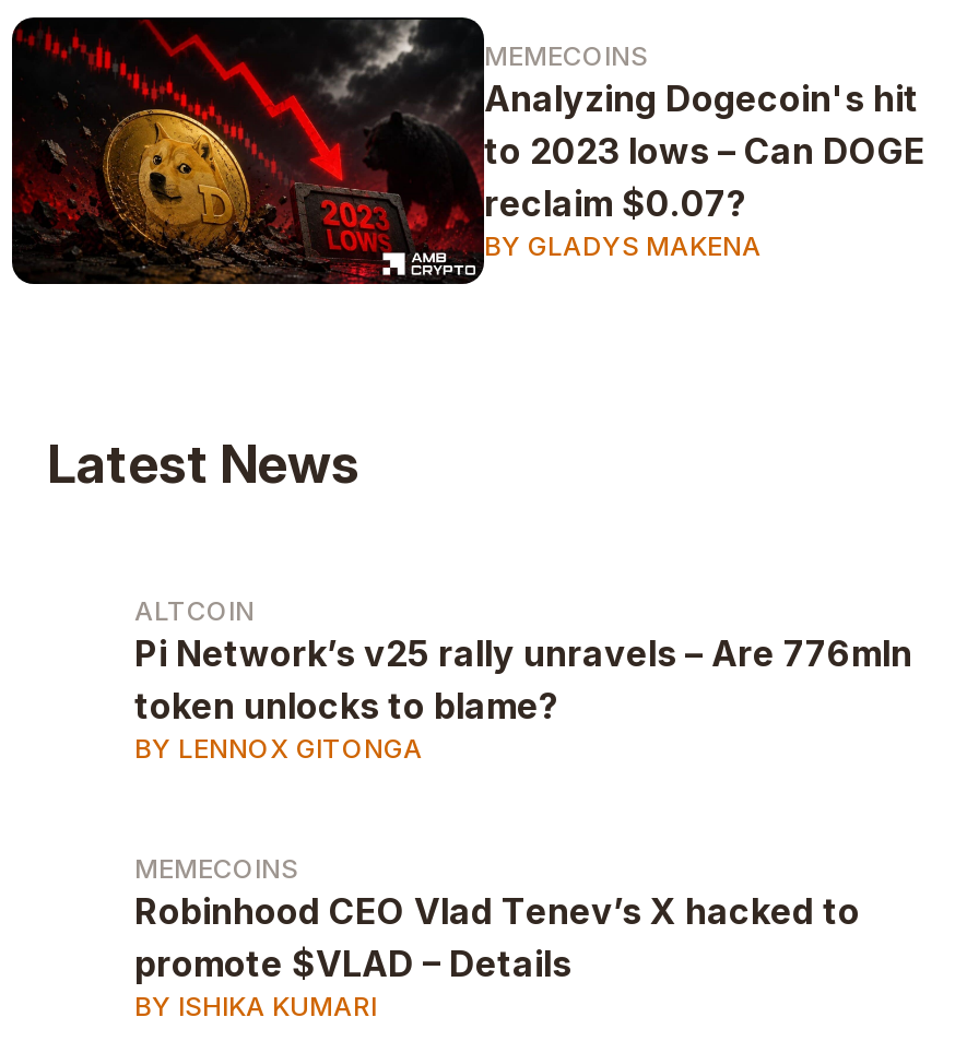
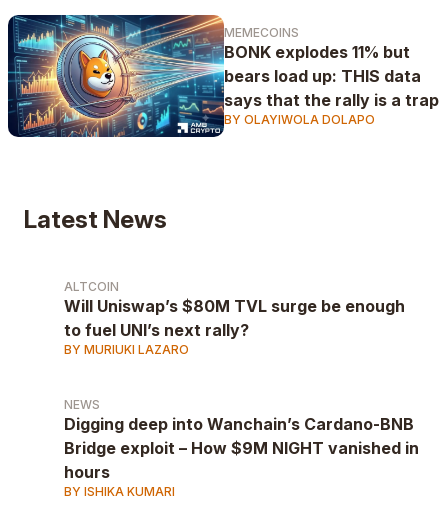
- [image]
- Analyzing Dogecoin's hit
- to 2023 lows – Can DOGE
- reclaim $0.07?
- BY GLADYS MAKENA
+ [image]
+ BONK explodes 11% but
+ bears load up: THIS data
+ says that the rally is a trap
+ BY OLAYIWOLA DOLAPO

- Pi Network’s v25 rally unravels – Are 776mln
- token unlocks to blame?
- BY LENNOX GITONGA
+ Will Uniswap’s $80M TVL surge be enough
+ to fuel UNI’s next rally?
+ BY MURIUKI LAZARO

- MEMECOINS
- Robinhood CEO Vlad Tenev’s X hacked to
- promote $VLAD – Details
+ NEWS
+ Digging deep into Wanchain’s Cardano-BNB
+ Bridge exploit – How $9M NIGHT vanished in
+ hours
